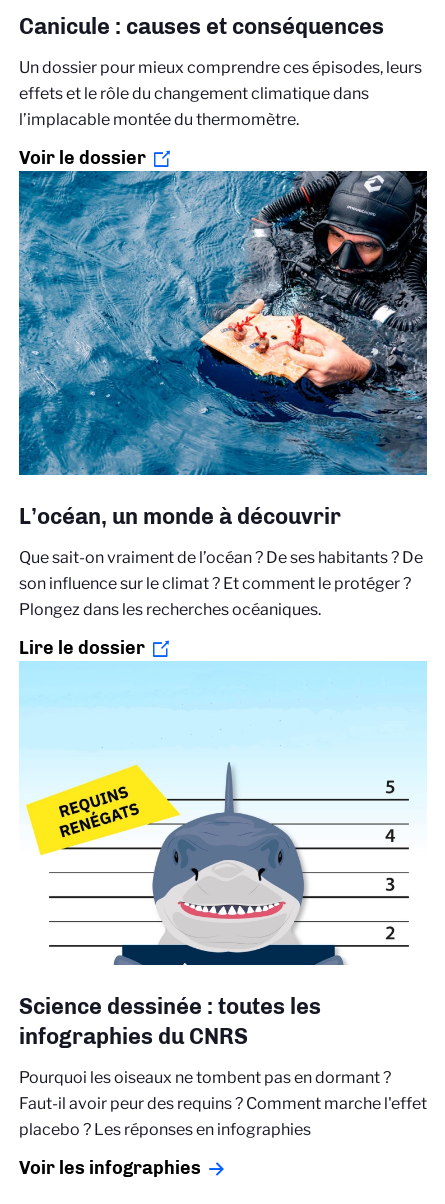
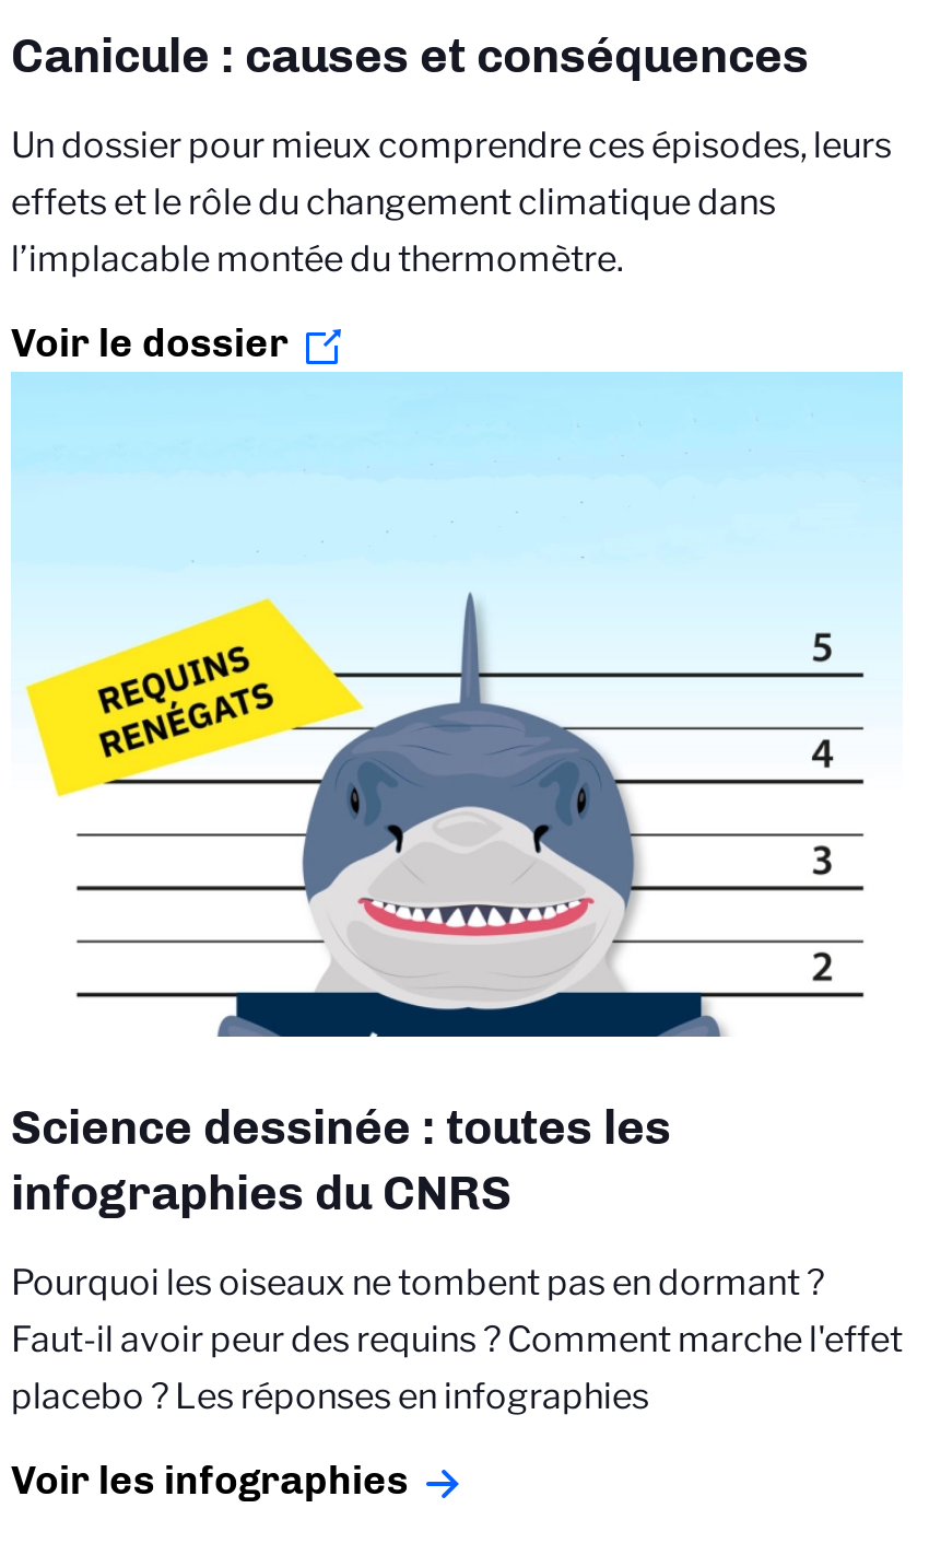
- [image]
- L’océan, un monde à découvrir
- Que sait-on vraiment de l’océan ? De ses habitants ? De
- son influence sur le climat ? Et comment le protéger ?
- Plongez dans les recherches océaniques.
- Lire le dossier
